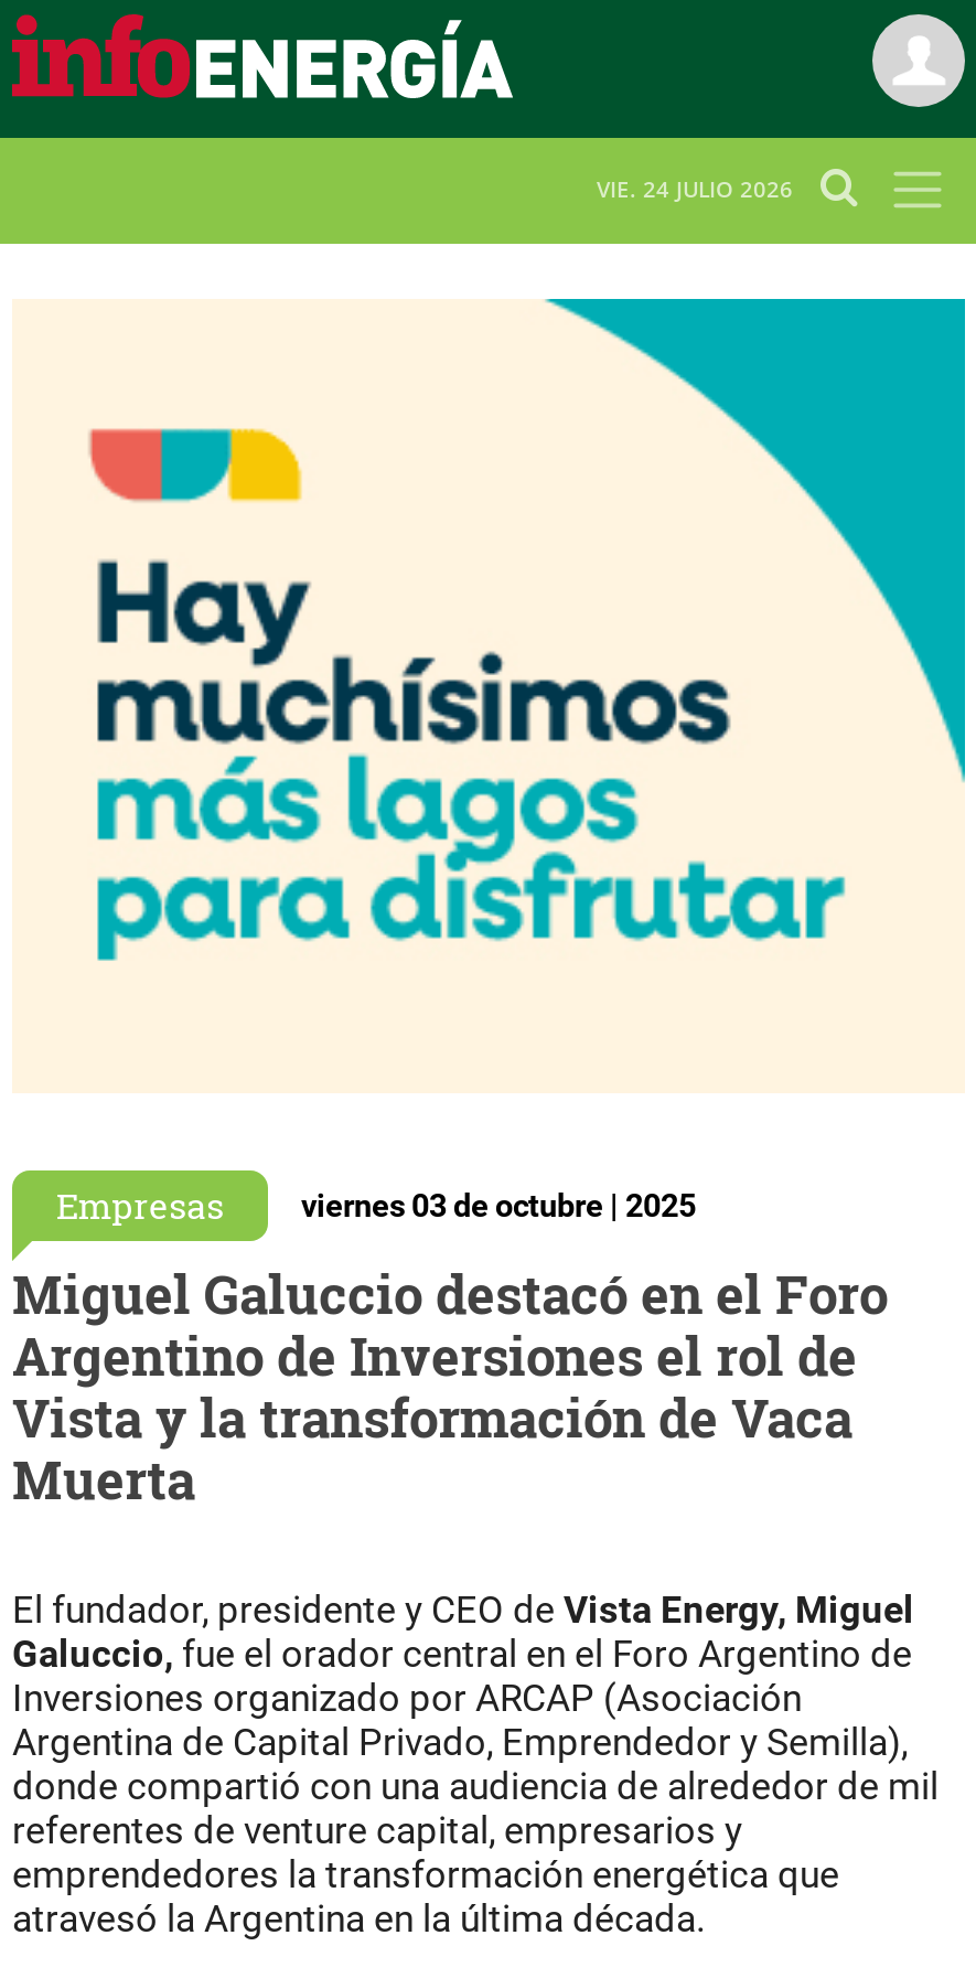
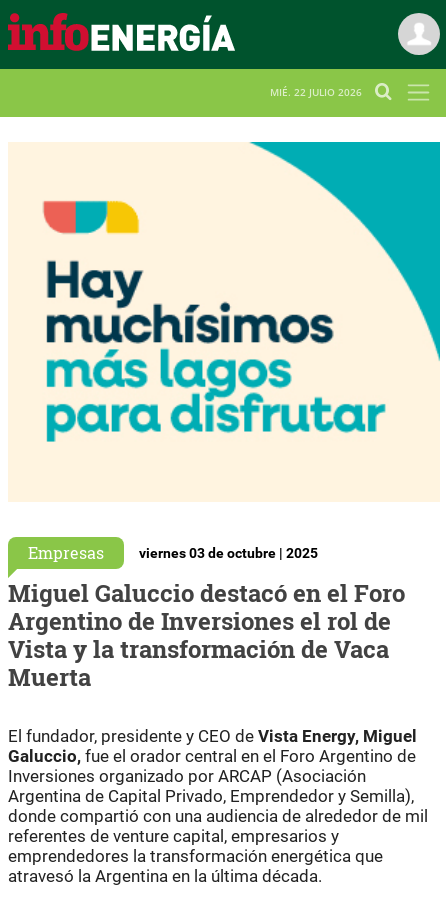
- VIE. 24 JULIO 2026
+ MIÉ. 22 JULIO 2026
